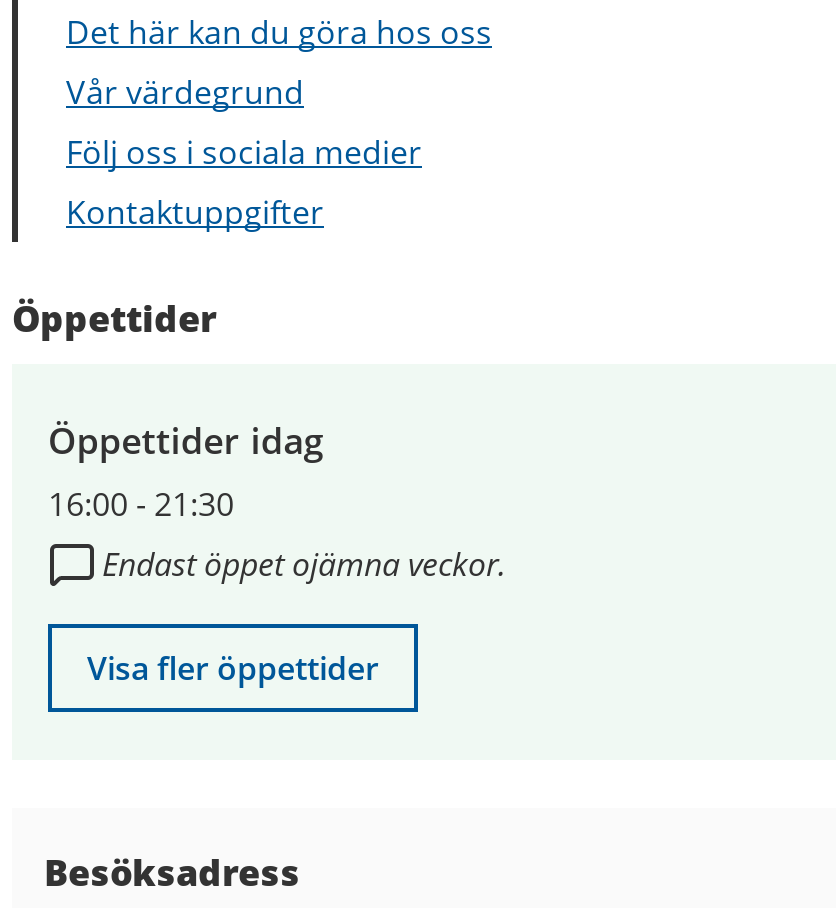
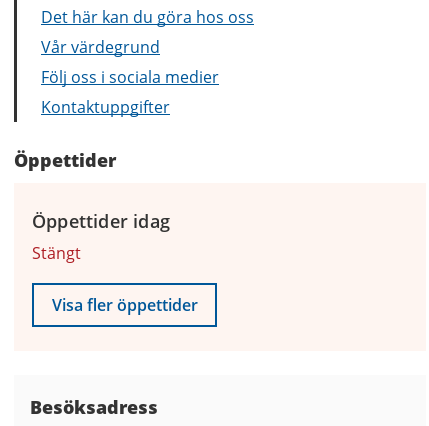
- 16:00 - 21:30
- Endast öppet ojämna veckor.
+ Stängt
